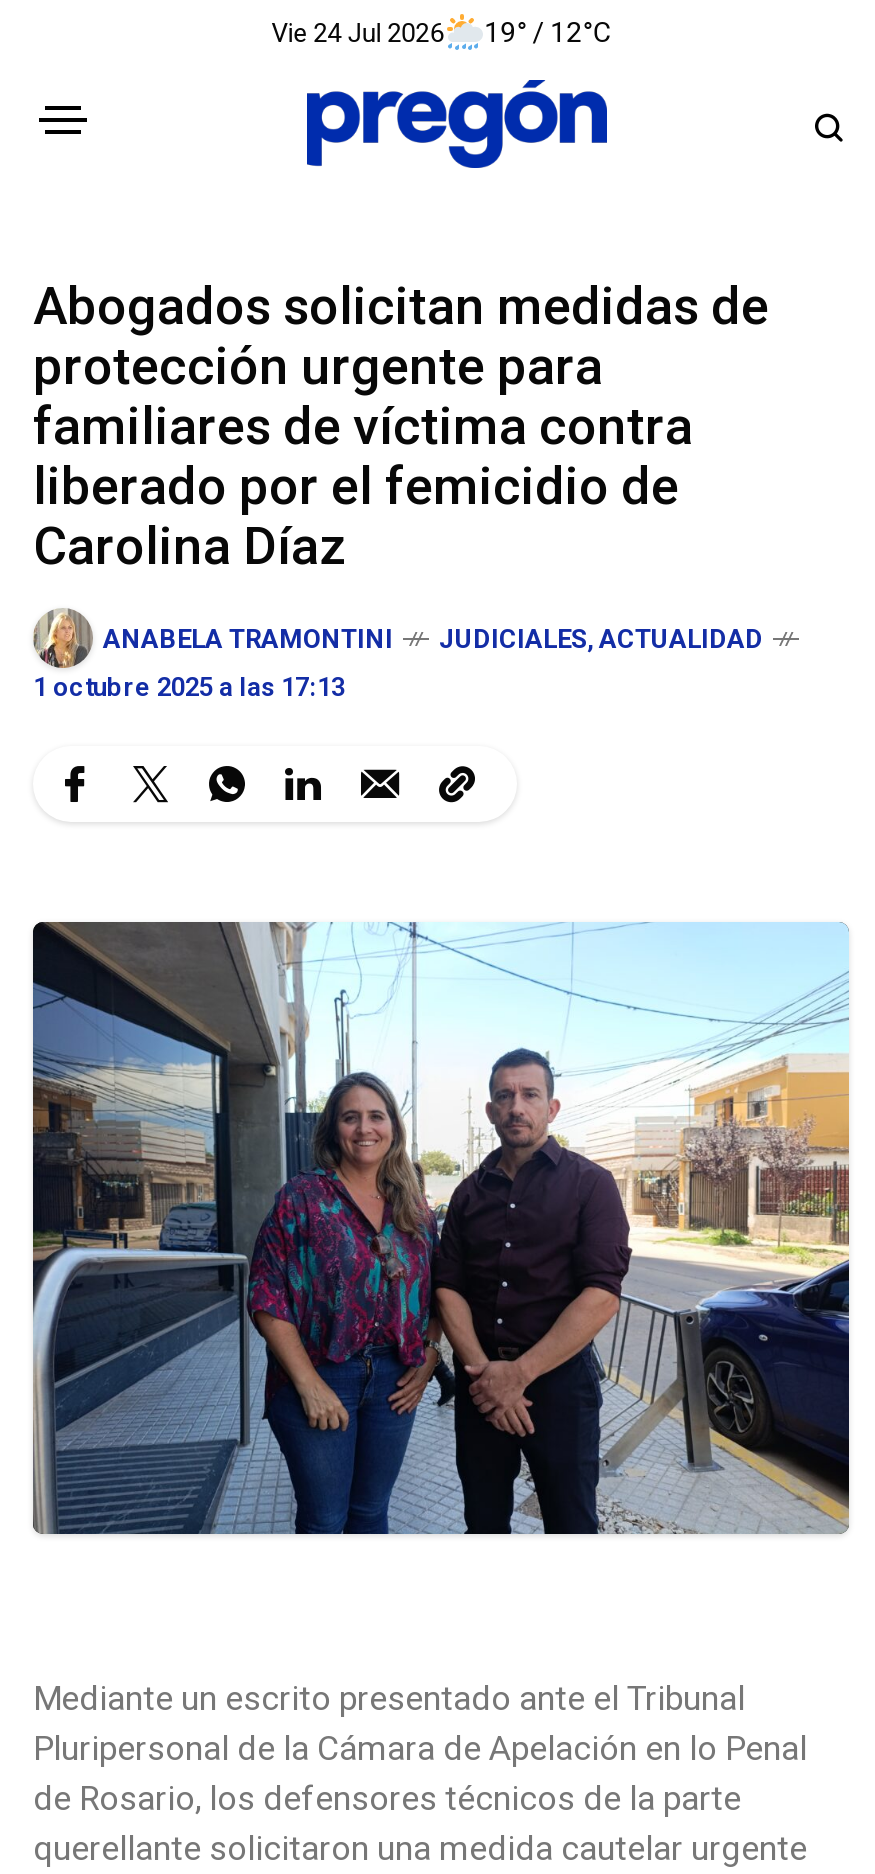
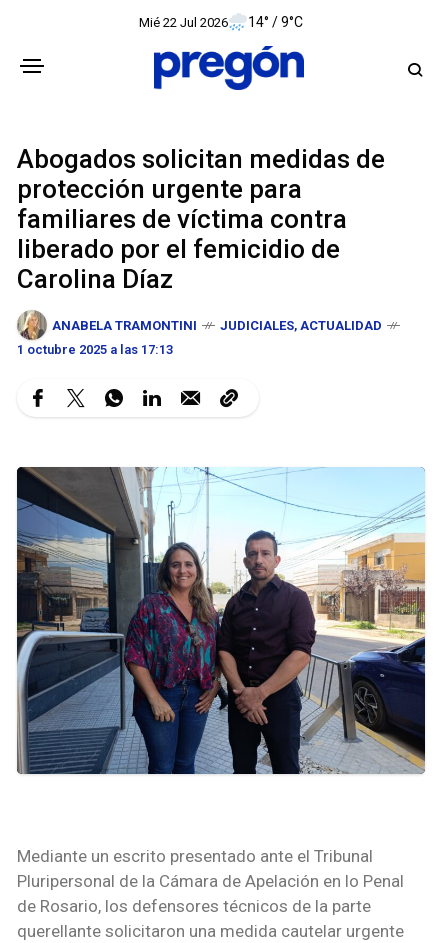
- Vie 24 Jul 2026
- 19° / 12°C
+ Mié 22 Jul 2026
+ 14° / 9°C
